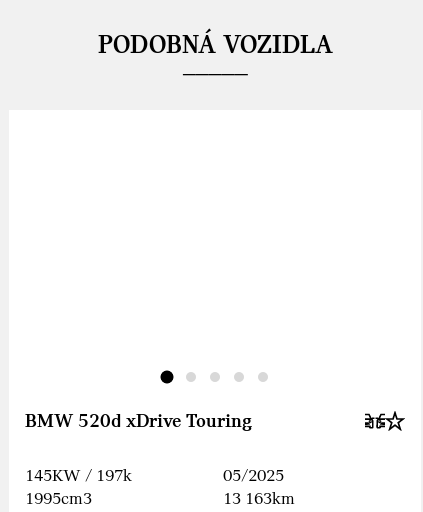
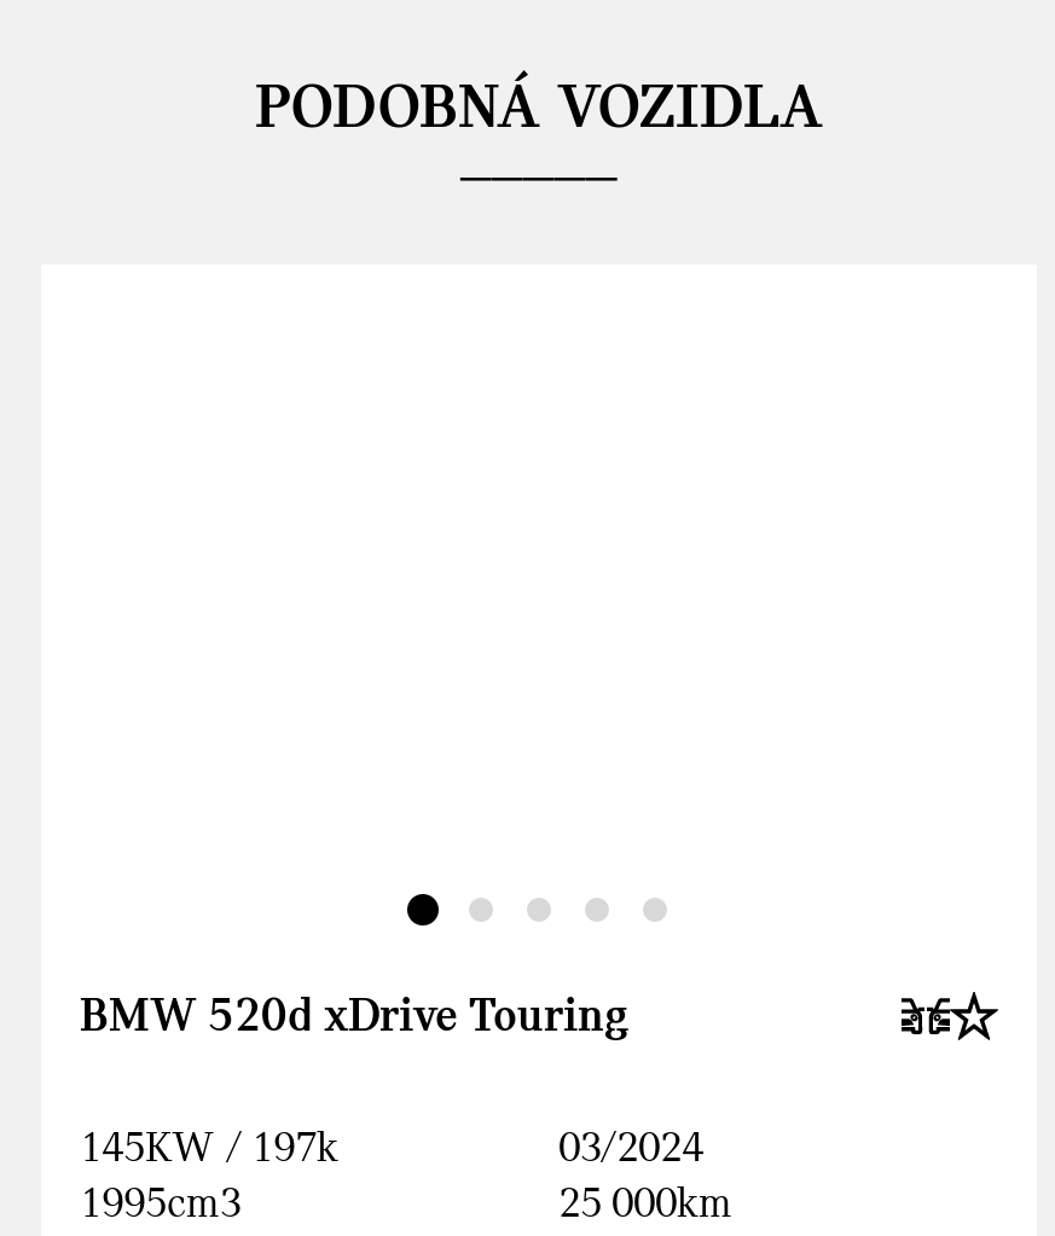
- 05/2025
- 13 163km
+ 03/2024
+ 25 000km
